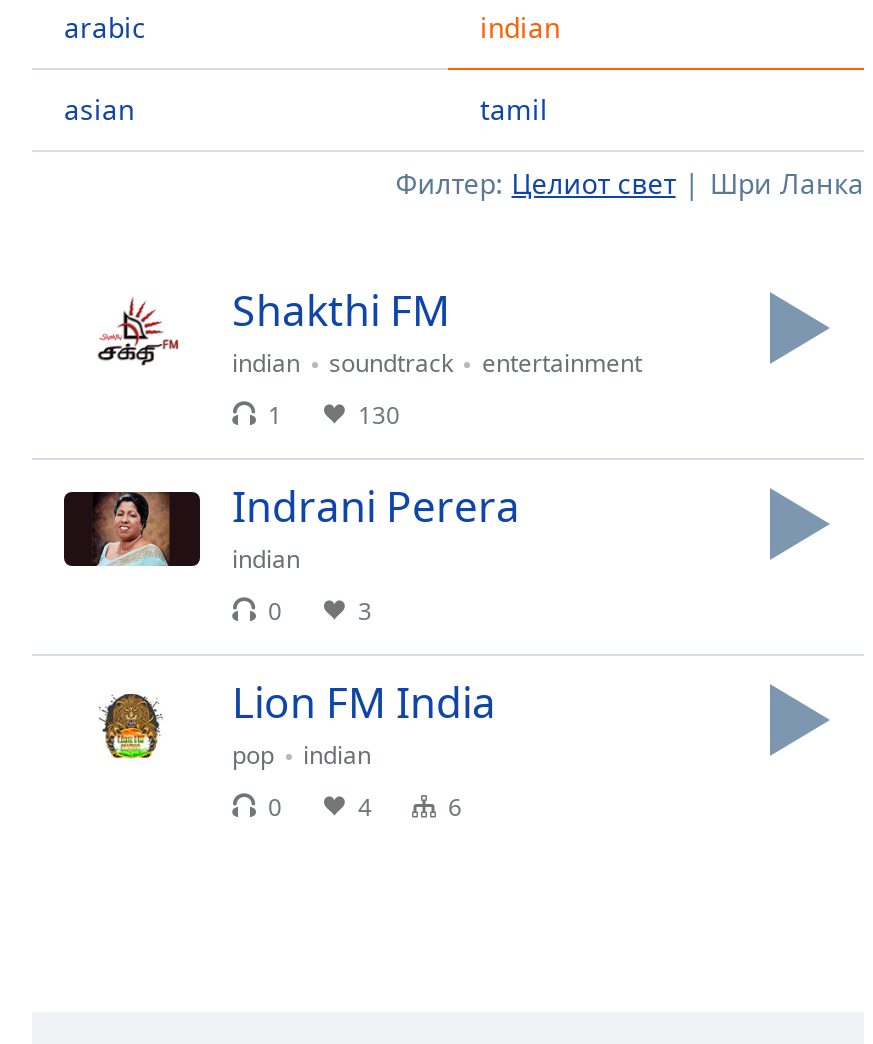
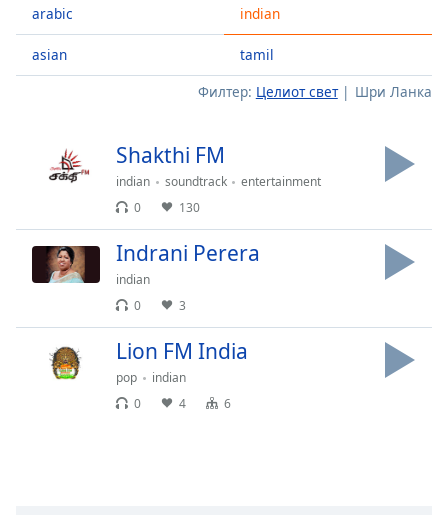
- 1
+ 0
